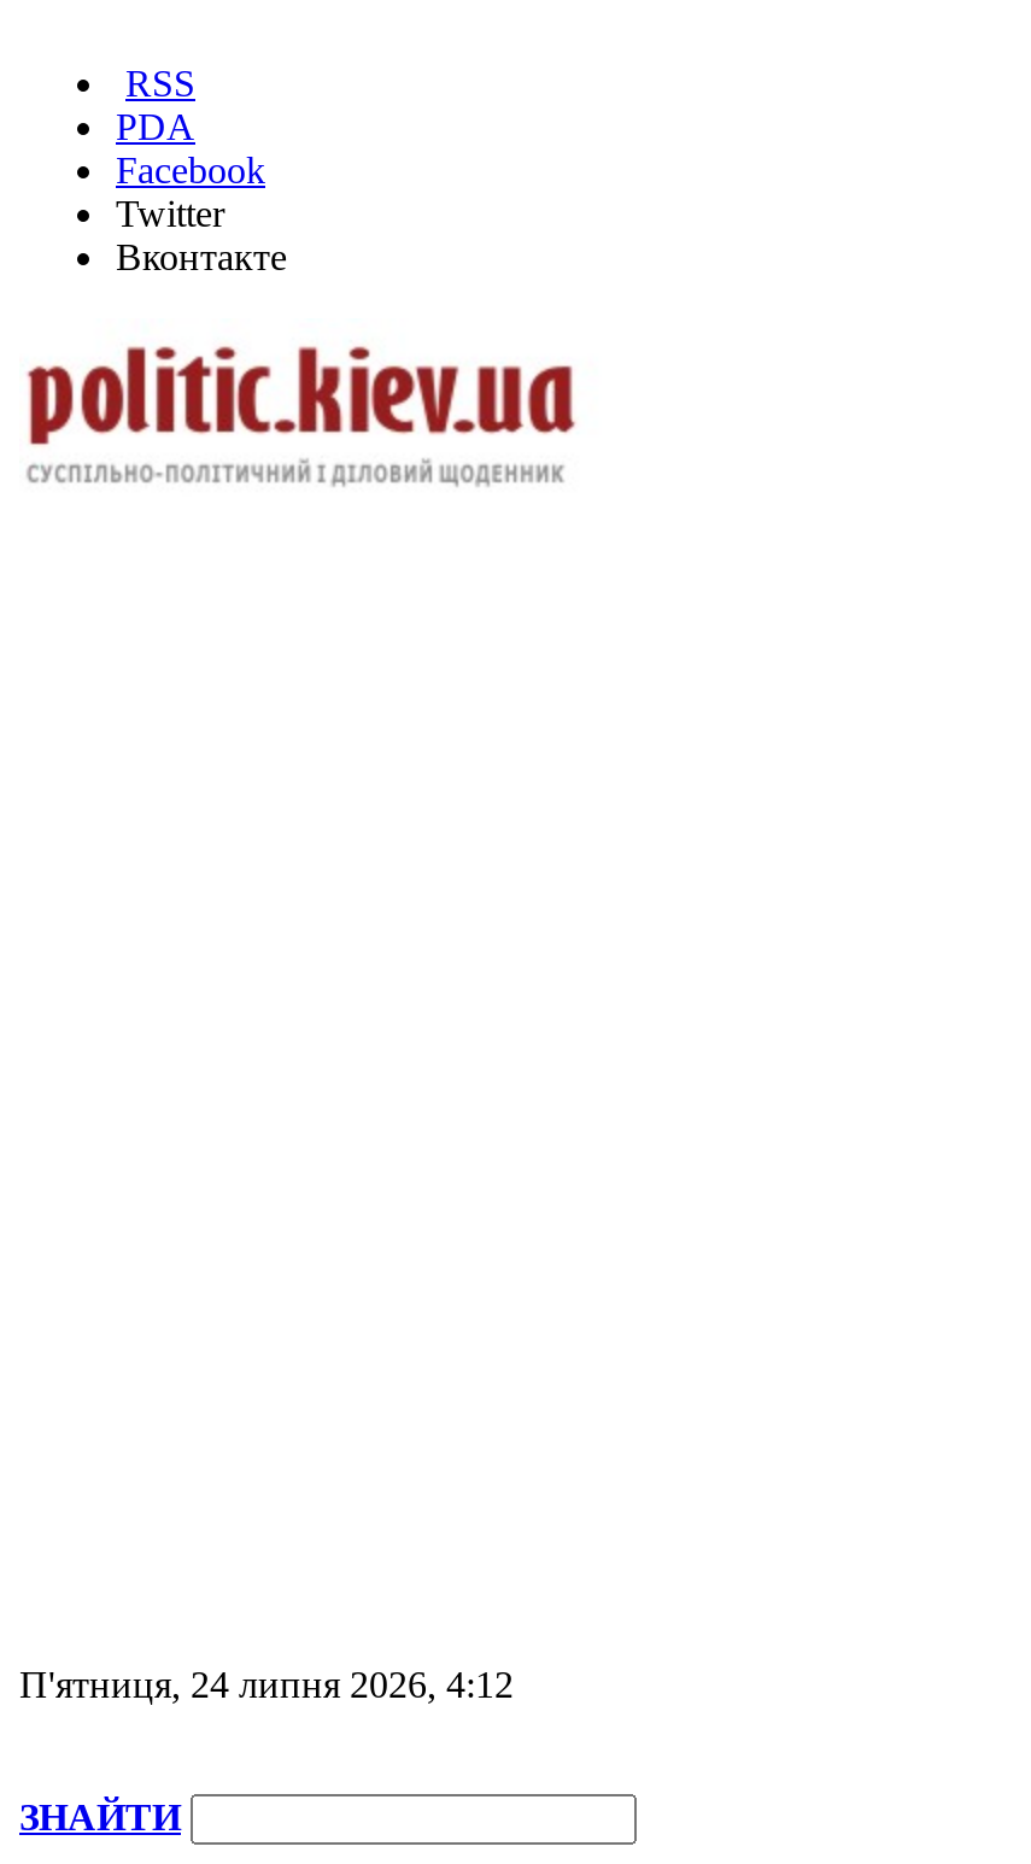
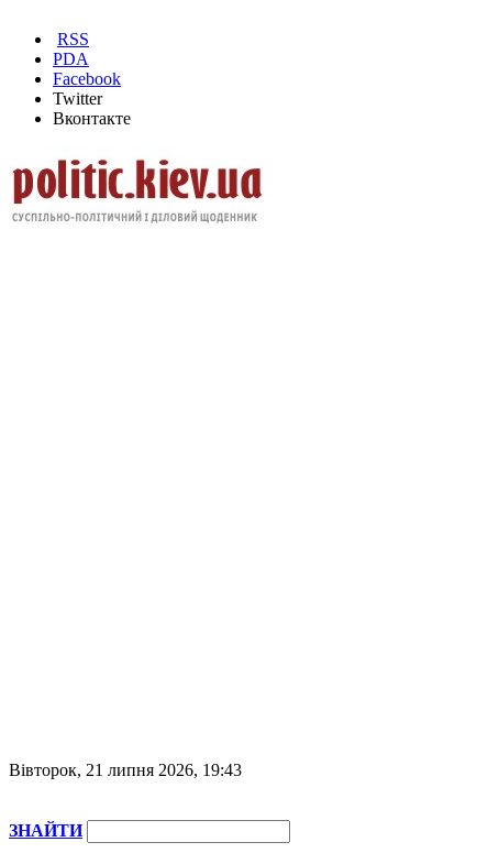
- П'ятниця, 24 липня 2026, 4:12
+ Вівторок, 21 липня 2026, 19:43
